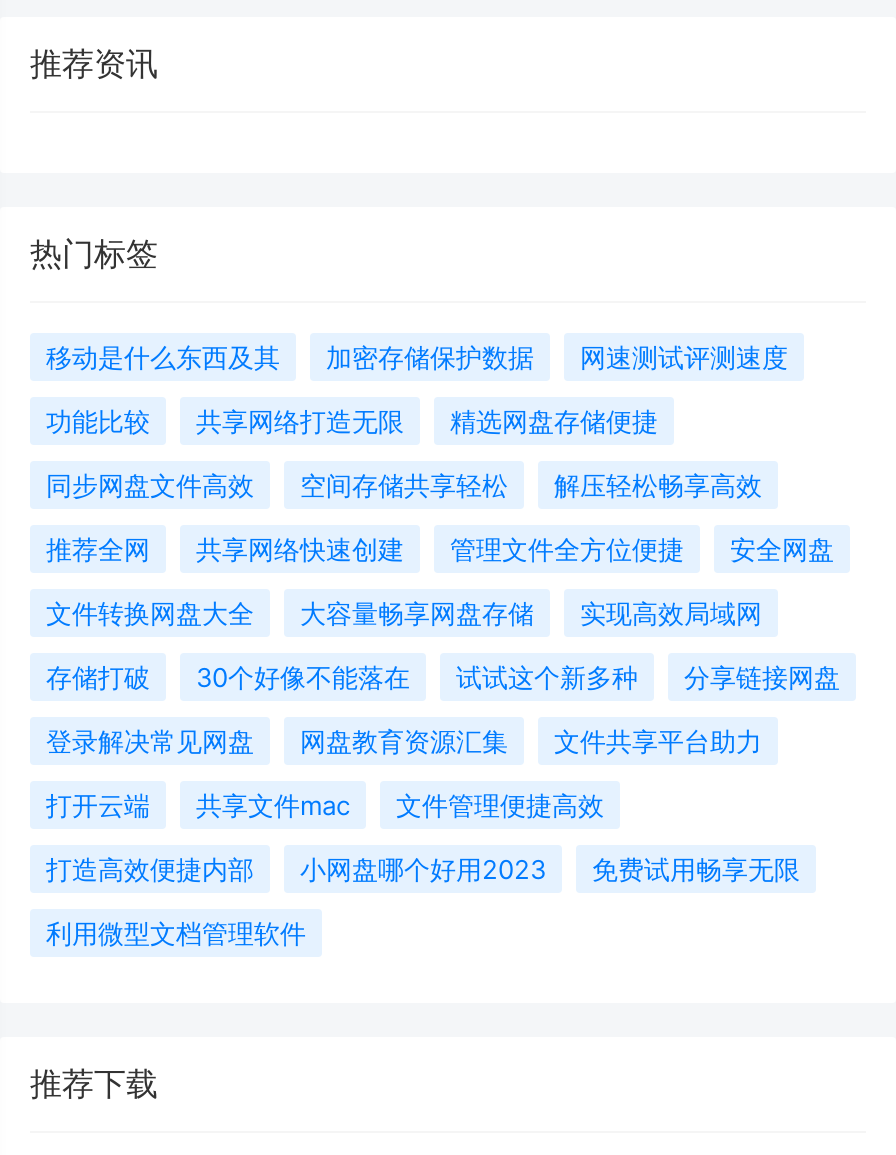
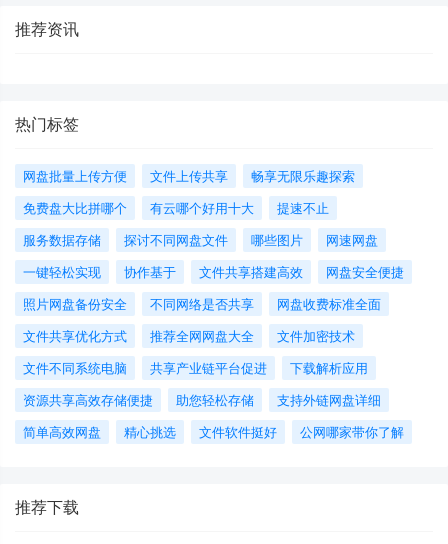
- 移动是什么东西及其
- 加密存储保护数据
- 网速测试评测速度
- 功能比较
- 共享网络打造无限
- 精选网盘存储便捷
- 同步网盘文件高效
- 空间存储共享轻松
- 解压轻松畅享高效
- 推荐全网
- 共享网络快速创建
- 管理文件全方位便捷
- 安全网盘
- 文件转换网盘大全
- 大容量畅享网盘存储
- 实现高效局域网
- 存储打破
- 30个好像不能落在
- 试试这个新多种
- 分享链接网盘
- 登录解决常见网盘
- 网盘教育资源汇集
- 文件共享平台助力
- 打开云端
- 共享文件mac
- 文件管理便捷高效
- 打造高效便捷内部
- 小网盘哪个好用2023
- 免费试用畅享无限
- 利用微型文档管理软件
+ 网盘批量上传方便
+ 文件上传共享
+ 畅享无限乐趣探索
+ 免费盘大比拼哪个
+ 有云哪个好用十大
+ 提速不止
+ 服务数据存储
+ 探讨不同网盘文件
+ 哪些图片
+ 网速网盘
+ 一键轻松实现
+ 协作基于
+ 文件共享搭建高效
+ 网盘安全便捷
+ 照片网盘备份安全
+ 不同网络是否共享
+ 网盘收费标准全面
+ 文件共享优化方式
+ 推荐全网网盘大全
+ 文件加密技术
+ 文件不同系统电脑
+ 共享产业链平台促进
+ 下载解析应用
+ 资源共享高效存储便捷
+ 助您轻松存储
+ 支持外链网盘详细
+ 简单高效网盘
+ 精心挑选
+ 文件软件挺好
+ 公网哪家带你了解
